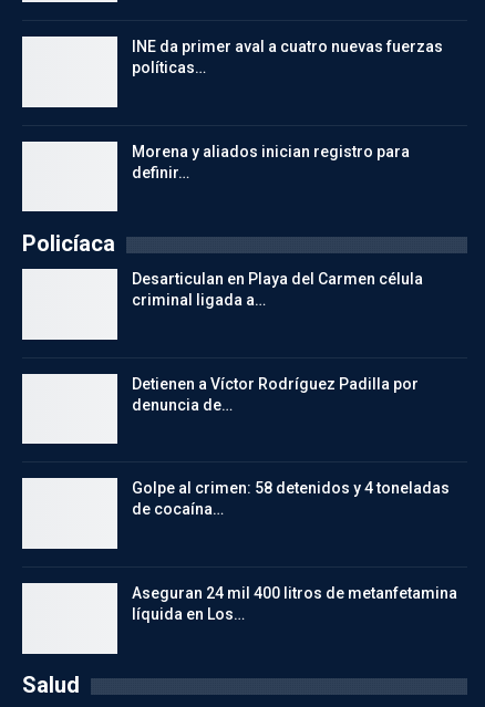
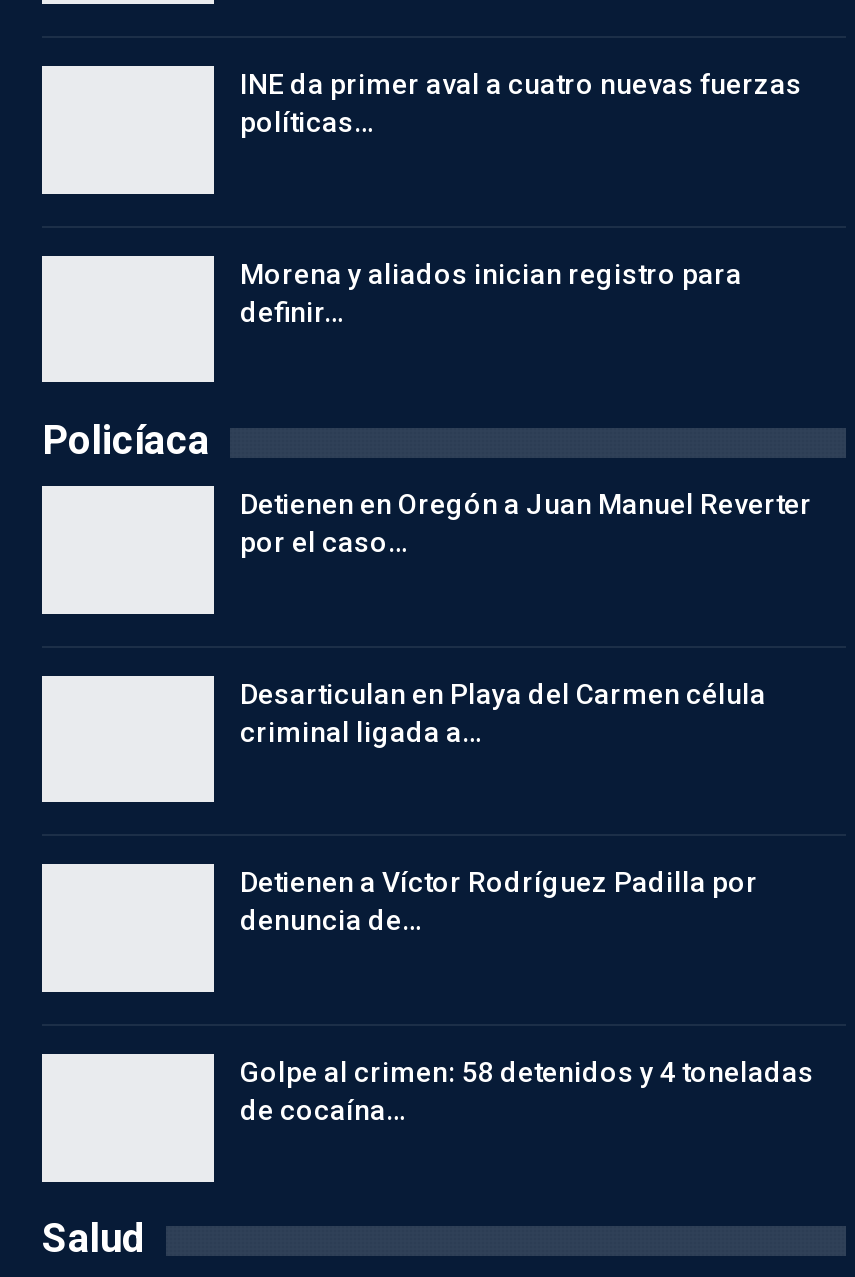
+ Detienen en Oregón a Juan Manuel Reverter
+ por el caso…

moved down: Desarticulan en Playa del Carmen célula | criminal ligada a… | Detienen a Víctor Rodríguez Padilla por | denuncia de… | Golpe al crimen: 58 detenidos y 4 toneladas | de cocaína…

- Aseguran 24 mil 400 litros de metanfetamina
- líquida en Los…
